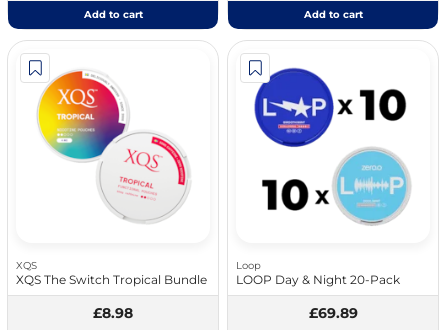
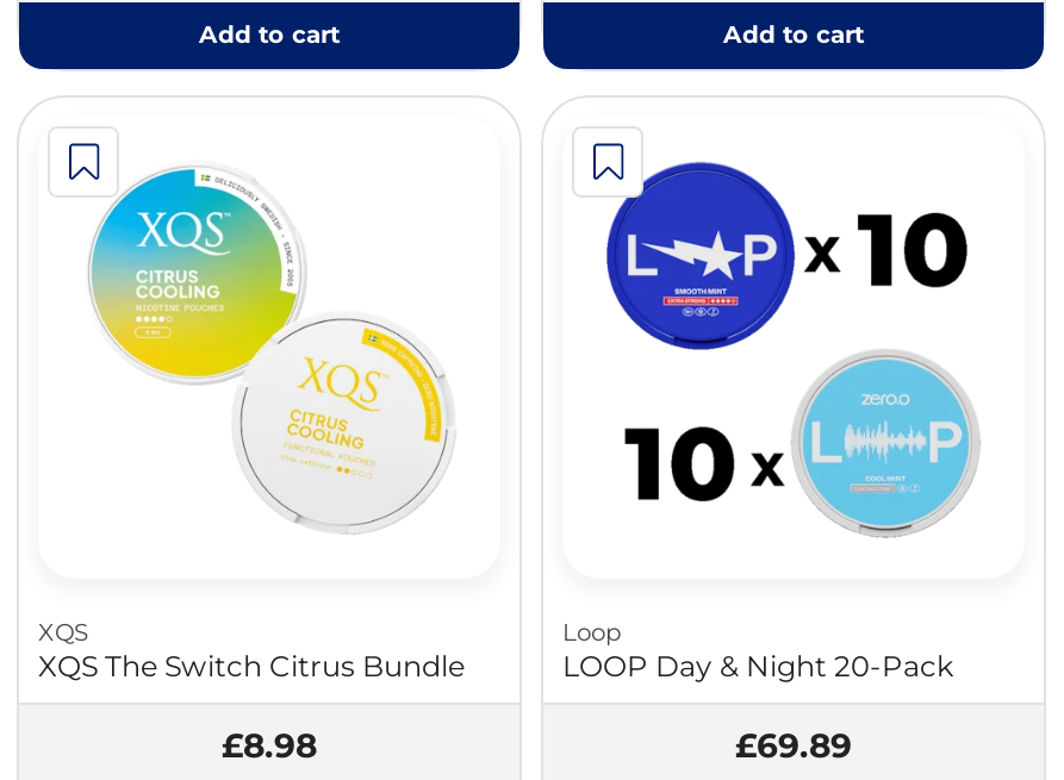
- [image]
+ [image]

- XQS The Switch Tropical Bundle
+ XQS The Switch Citrus Bundle
